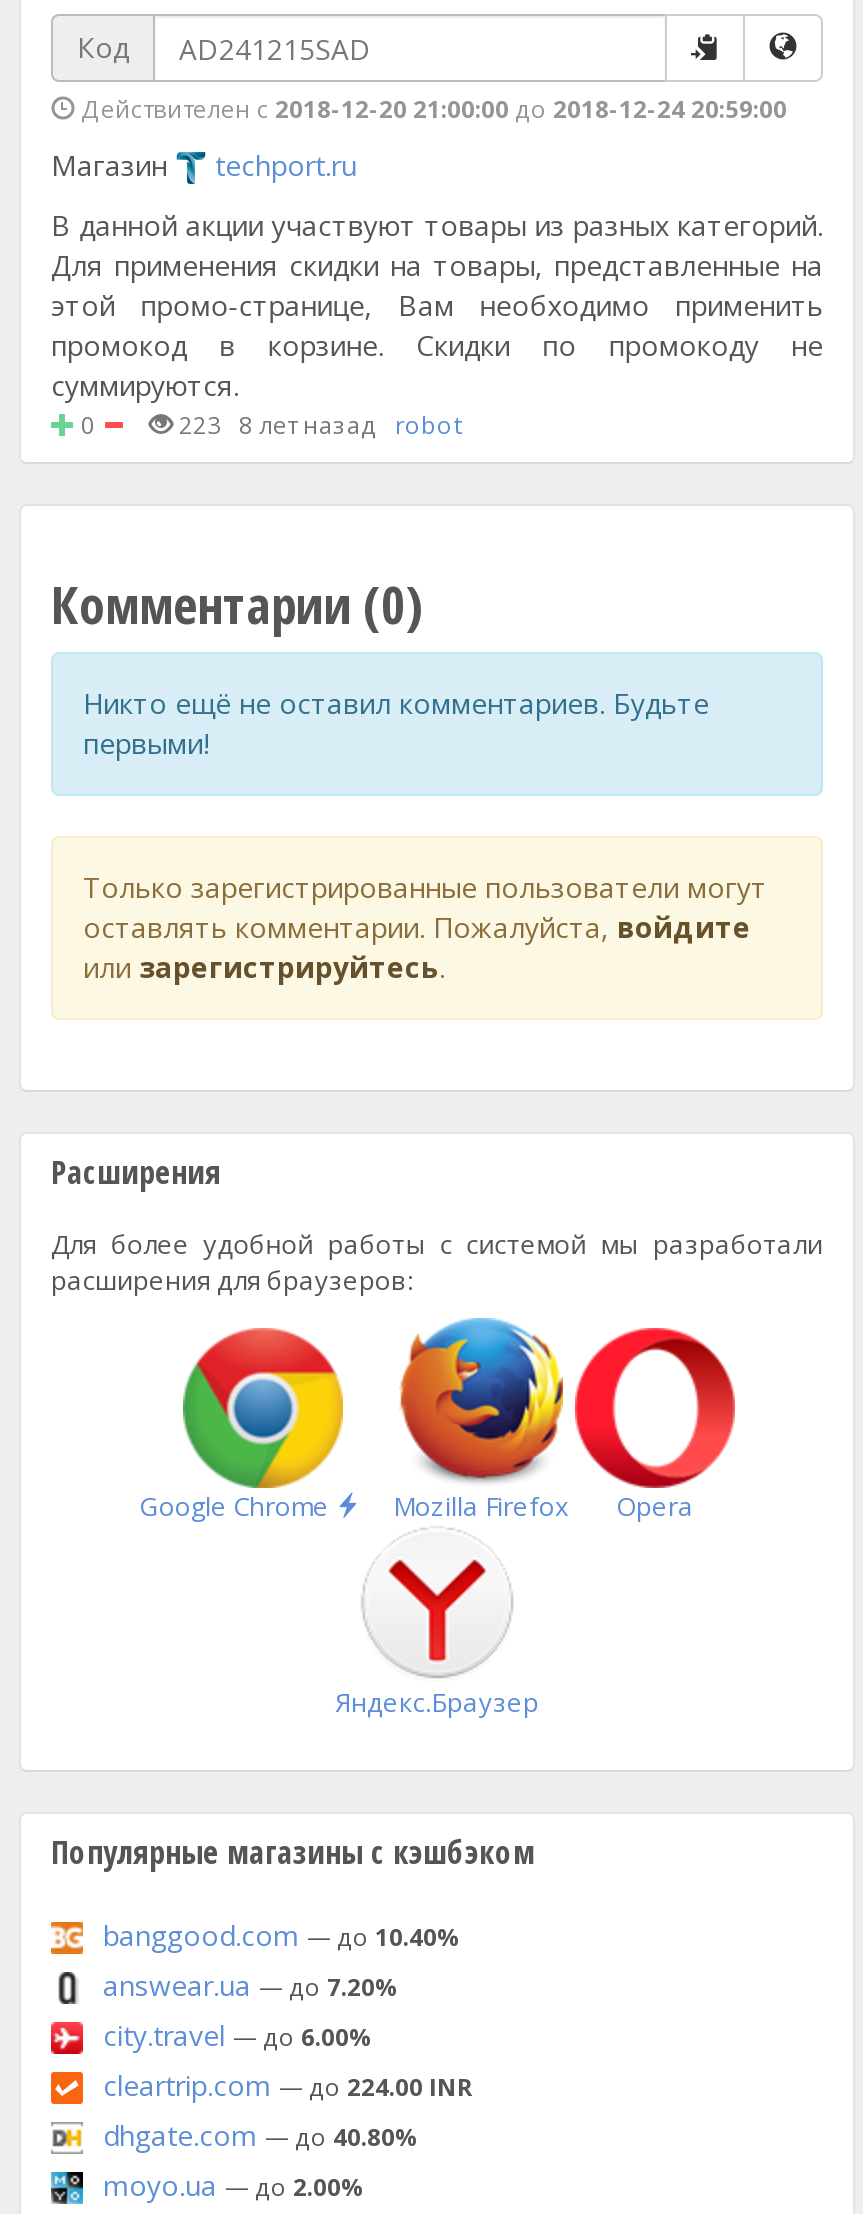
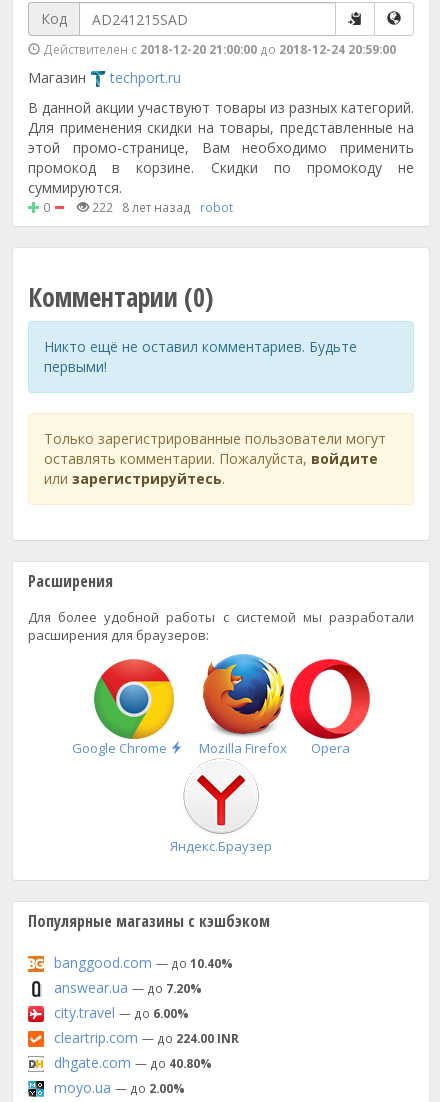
- 223 8 лет назад robot
+ 222 8 лет назад robot
